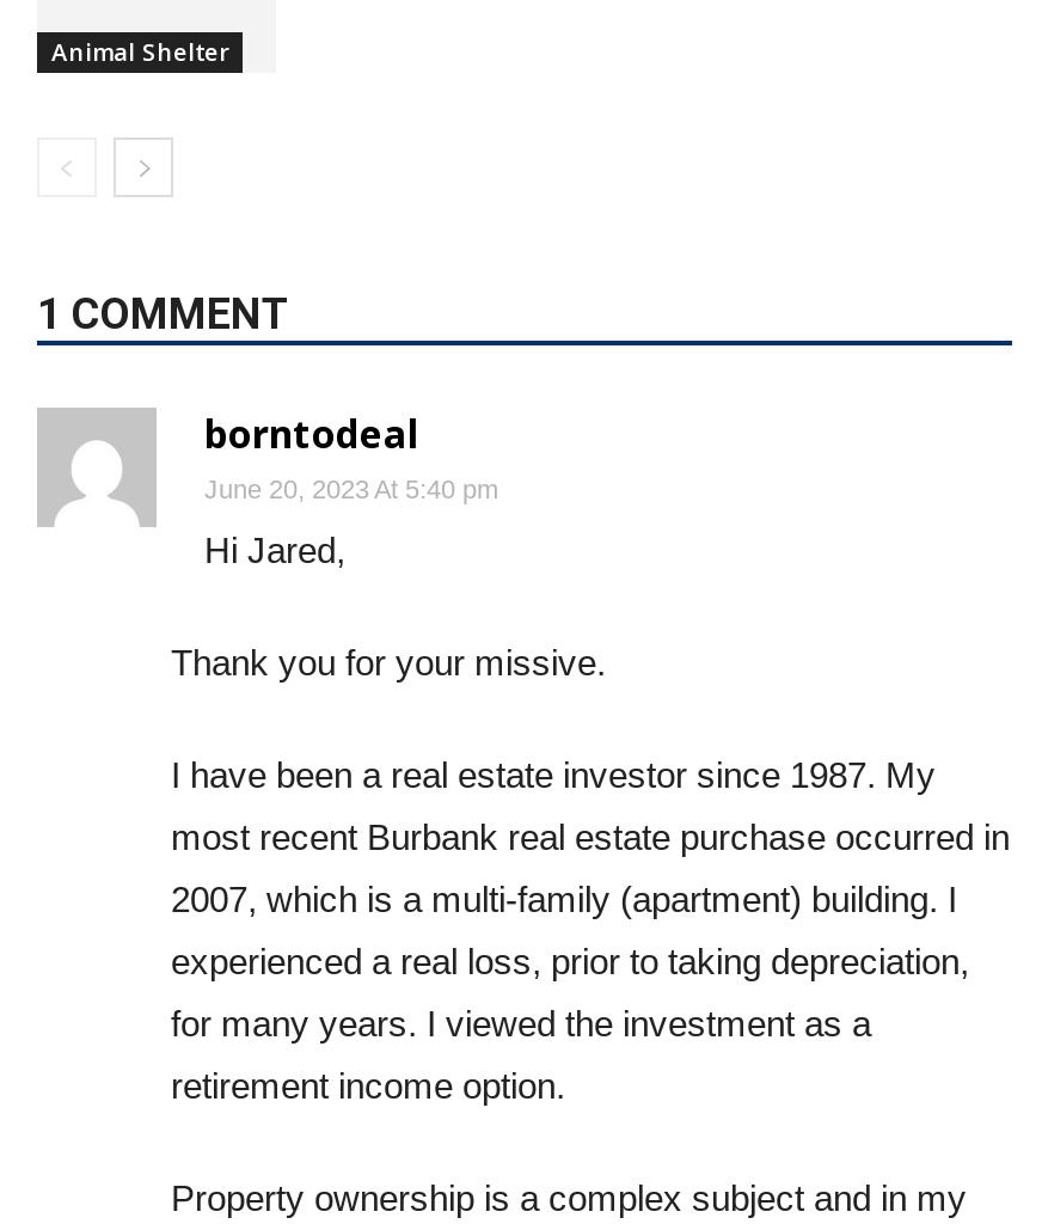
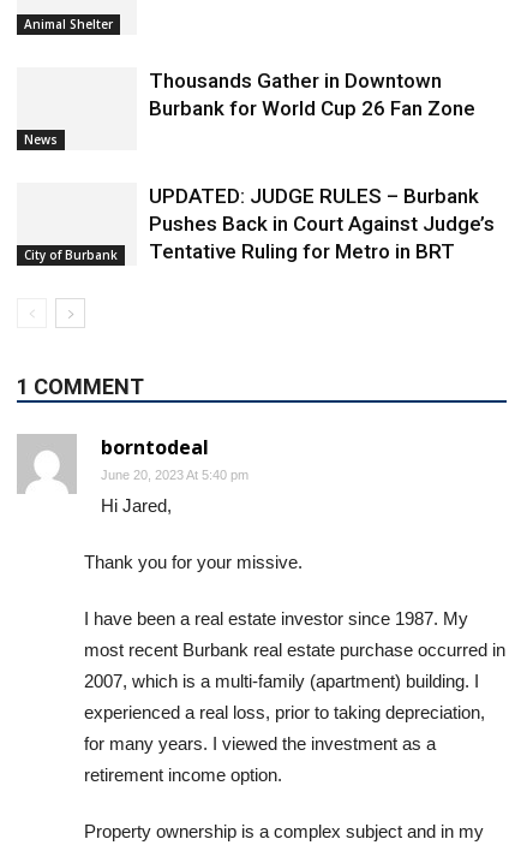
+ News

+ City of Burbank

+ Thousands Gather in Downtown
+ Burbank for World Cup 26 Fan Zone

+ UPDATED: JUDGE RULES – Burbank
+ Pushes Back in Court Against Judge’s
+ Tentative Ruling for Metro in BRT
